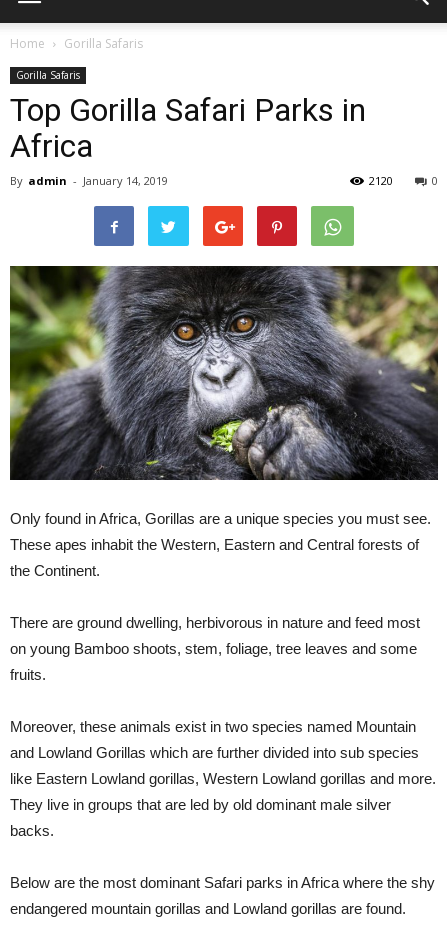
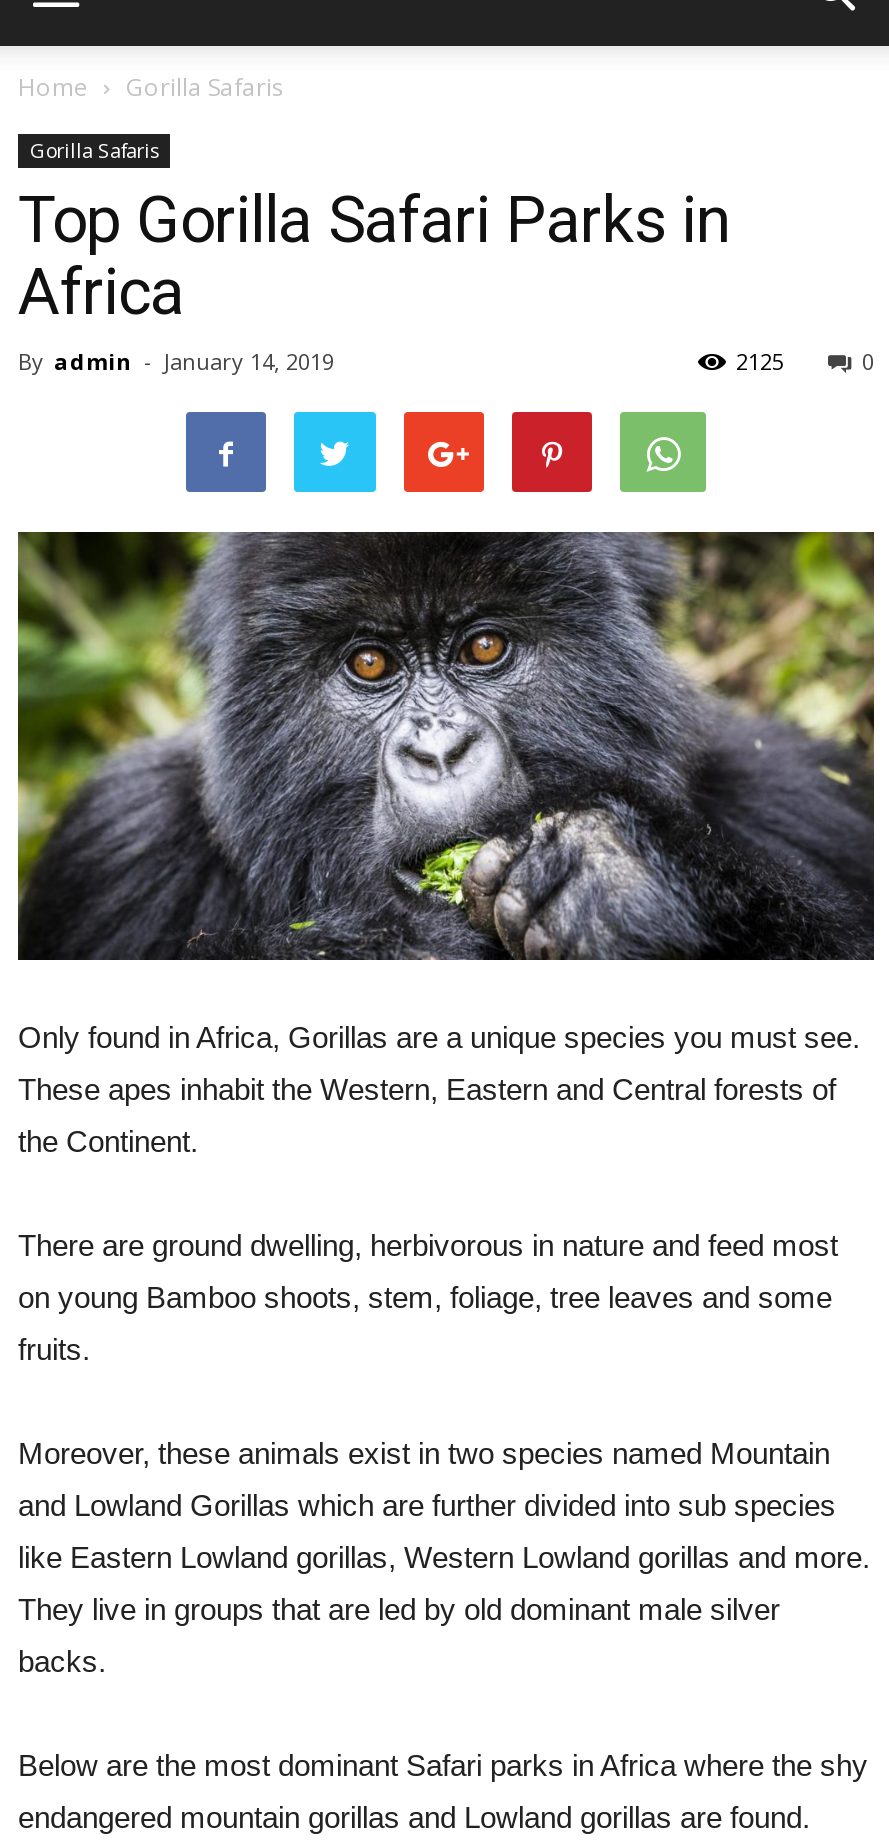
- 2120
+ 2125
